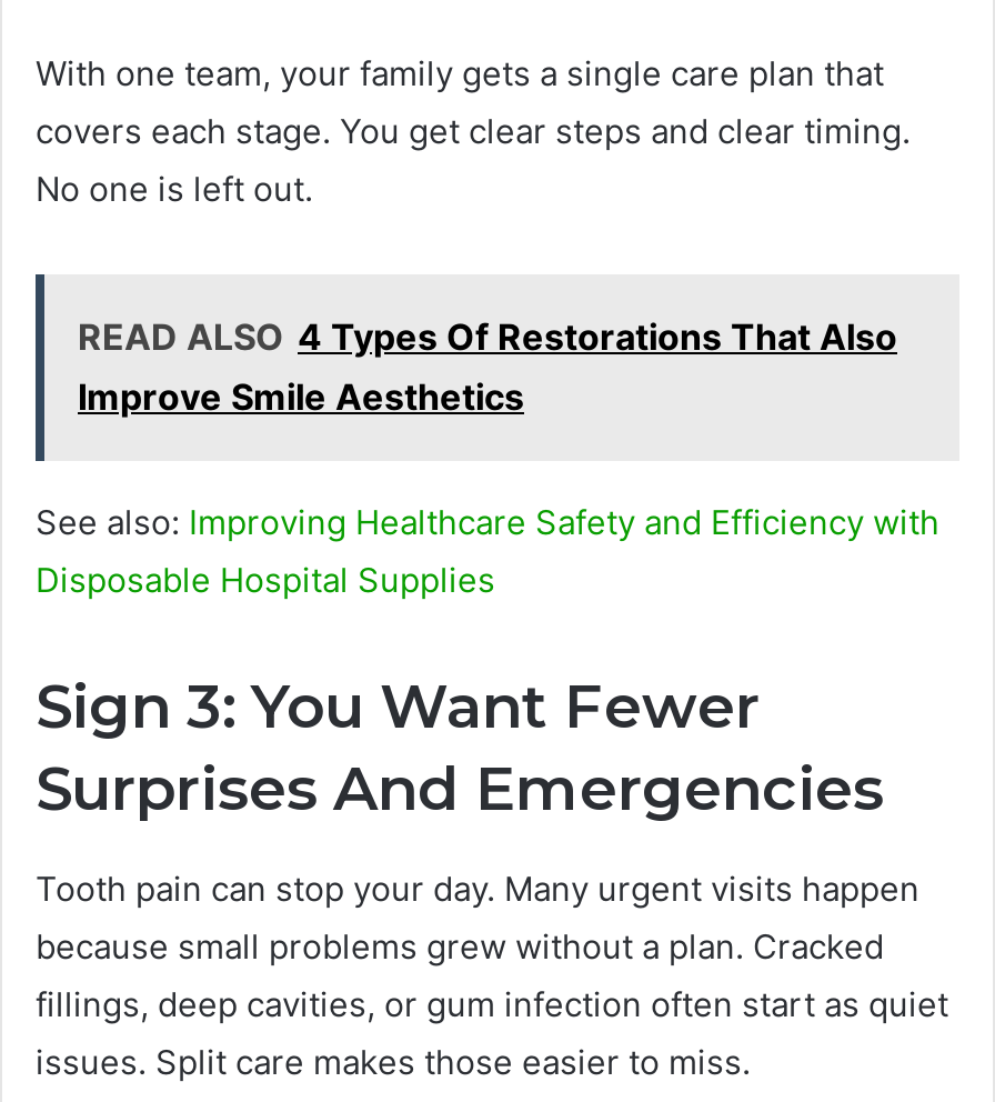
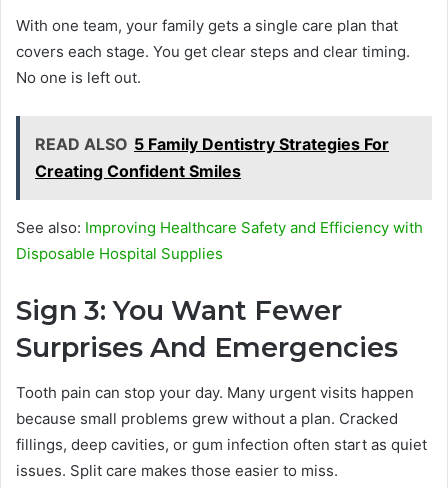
- READ ALSO 4 Types Of Restorations That Also
- Improve Smile Aesthetics
+ READ ALSO 5 Family Dentistry Strategies For
+ Creating Confident Smiles
